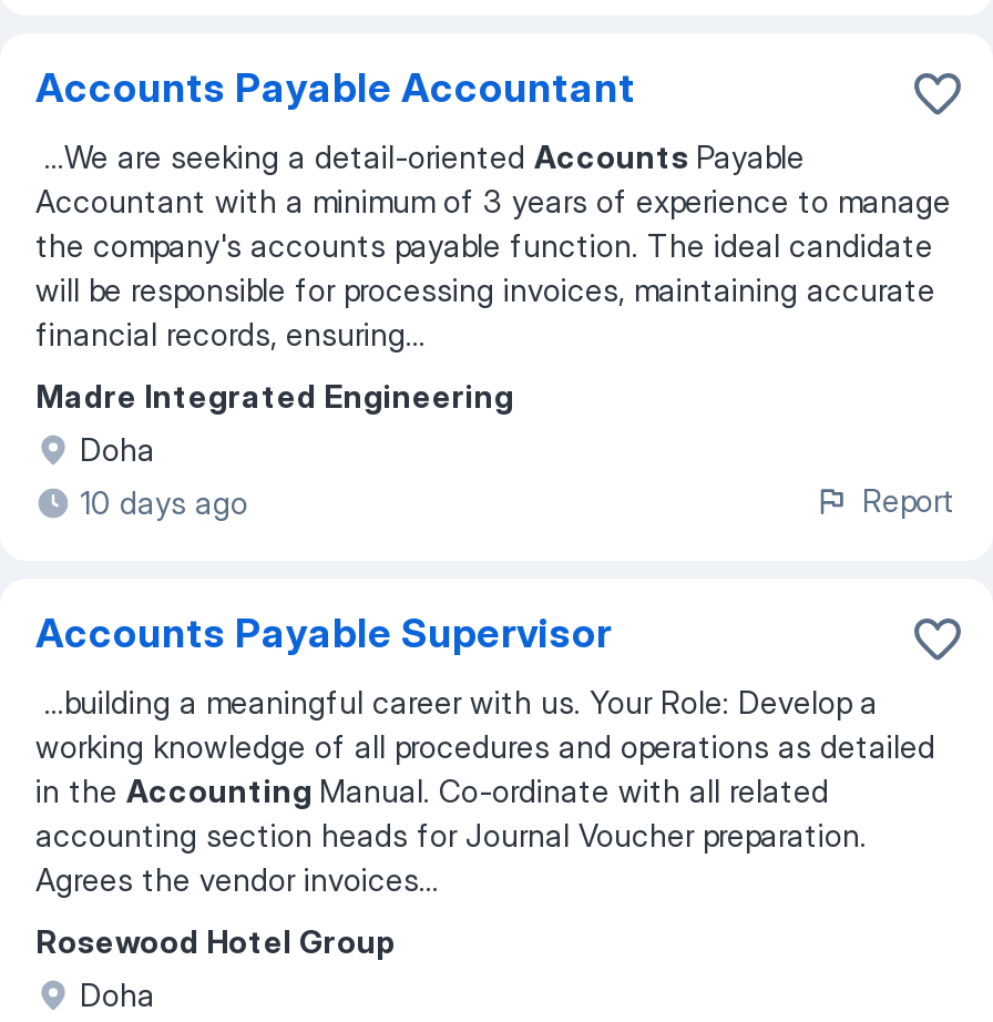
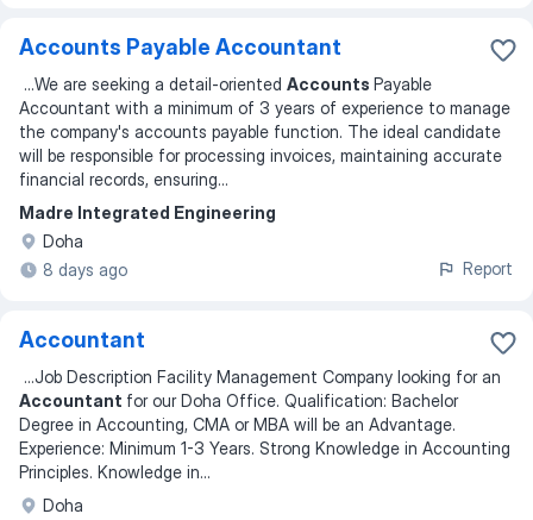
- 10 days ago
+ 8 days ago

- Accounts Payable Supervisor
+ Accountant

- ...building a meaningful career with us. Your Role: Develop a
- working knowledge of all procedures and operations as detailed
- in the Accounting Manual. Co-ordinate with all related
- accounting section heads for Journal Voucher preparation.
- Agrees the vendor invoices...
+ ...Job Description Facility Management Company looking for an
+ Accountant for our Doha Office. Qualification: Bachelor
+ Degree in Accounting, CMA or MBA will be an Advantage.
+ Experience: Minimum 1-3 Years. Strong Knowledge in Accounting
+ Principles. Knowledge in...

- Rosewood Hotel Group
